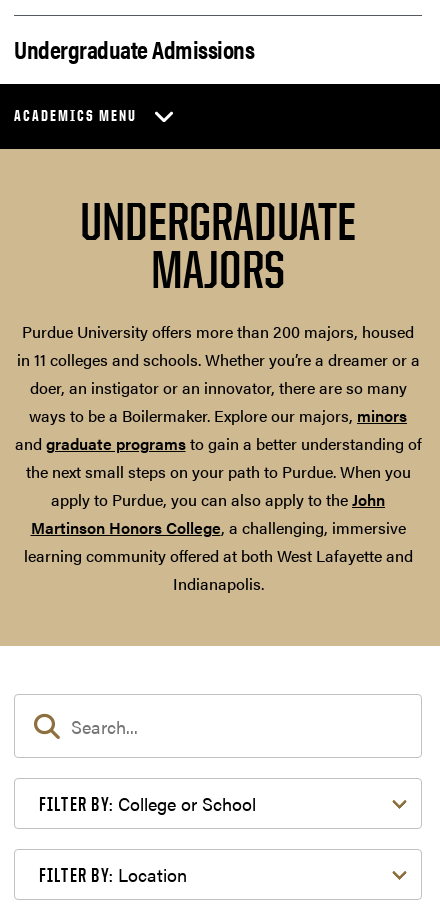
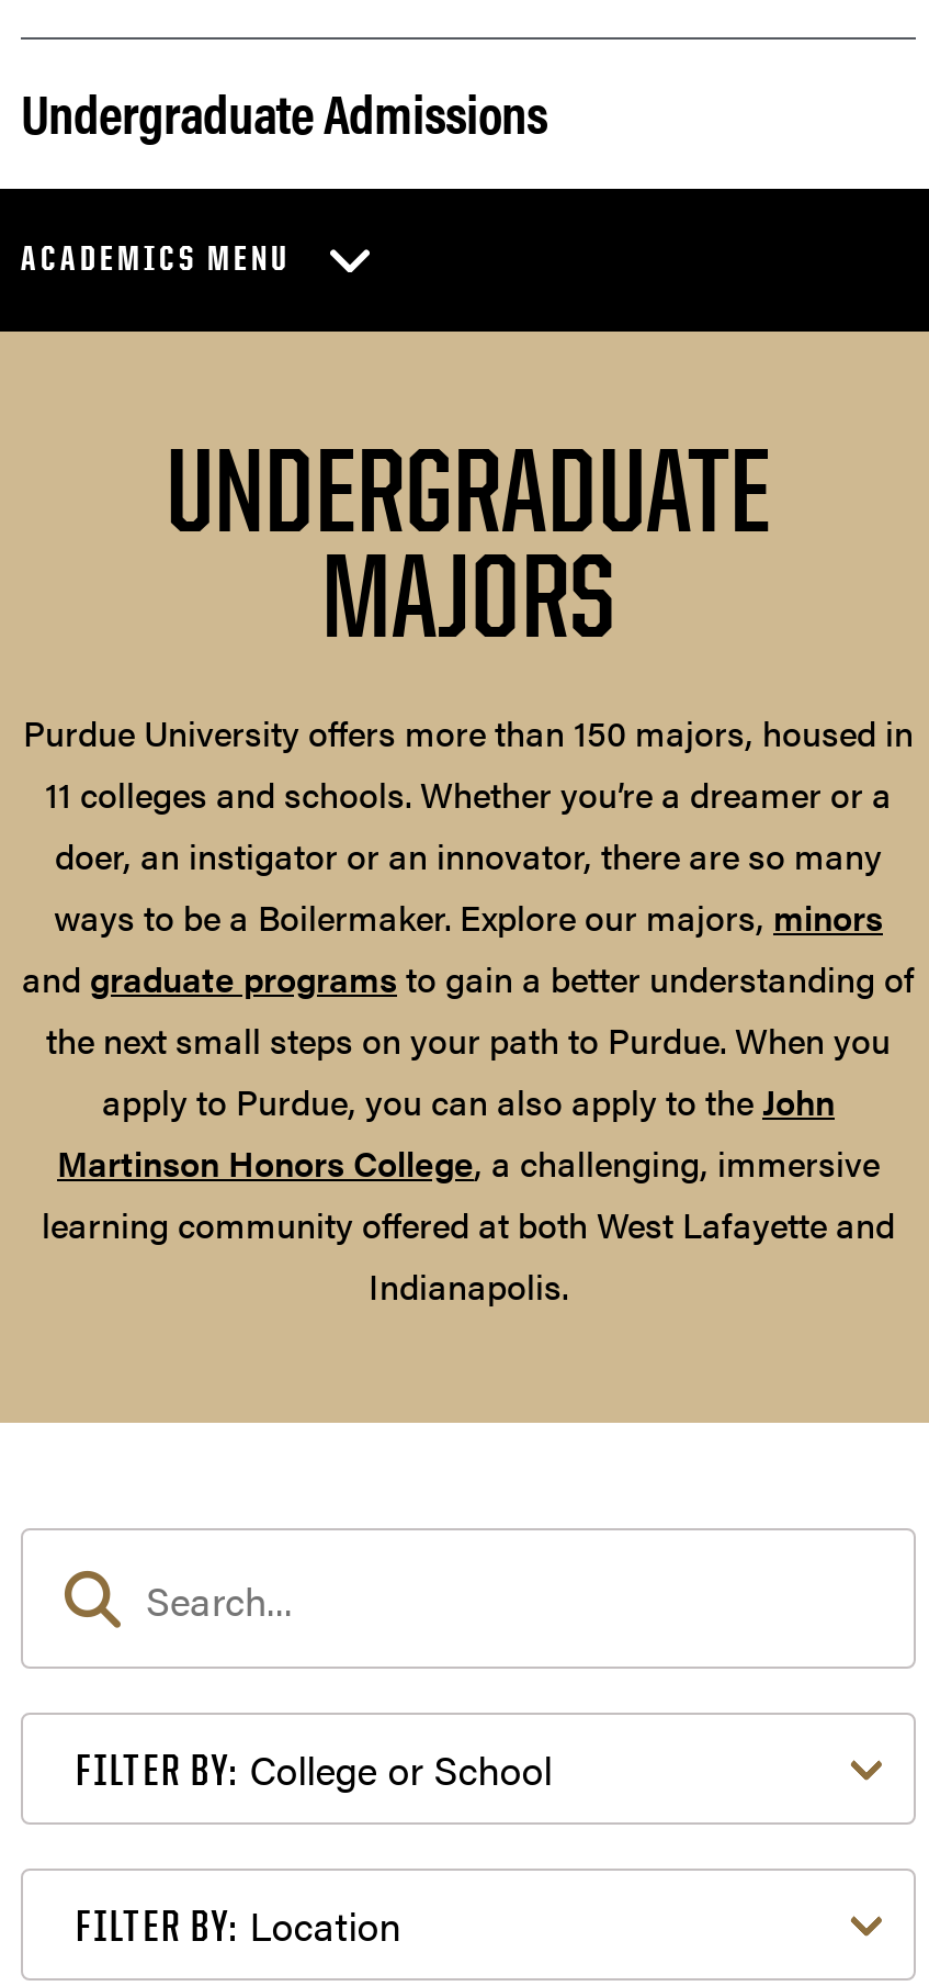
- Purdue University offers more than 200 majors, housed
- in 11 colleges and schools. Whether you’re a dreamer or a
+ Purdue University offers more than 150 majors, housed in
+ 11 colleges and schools. Whether you’re a dreamer or a
